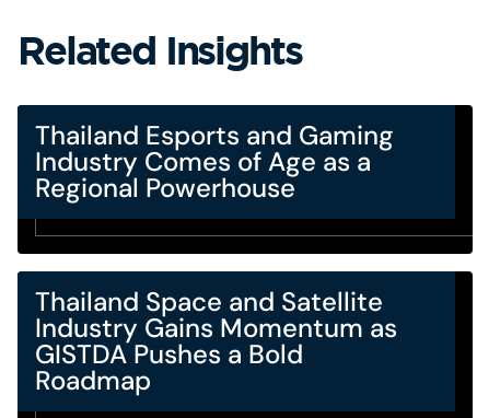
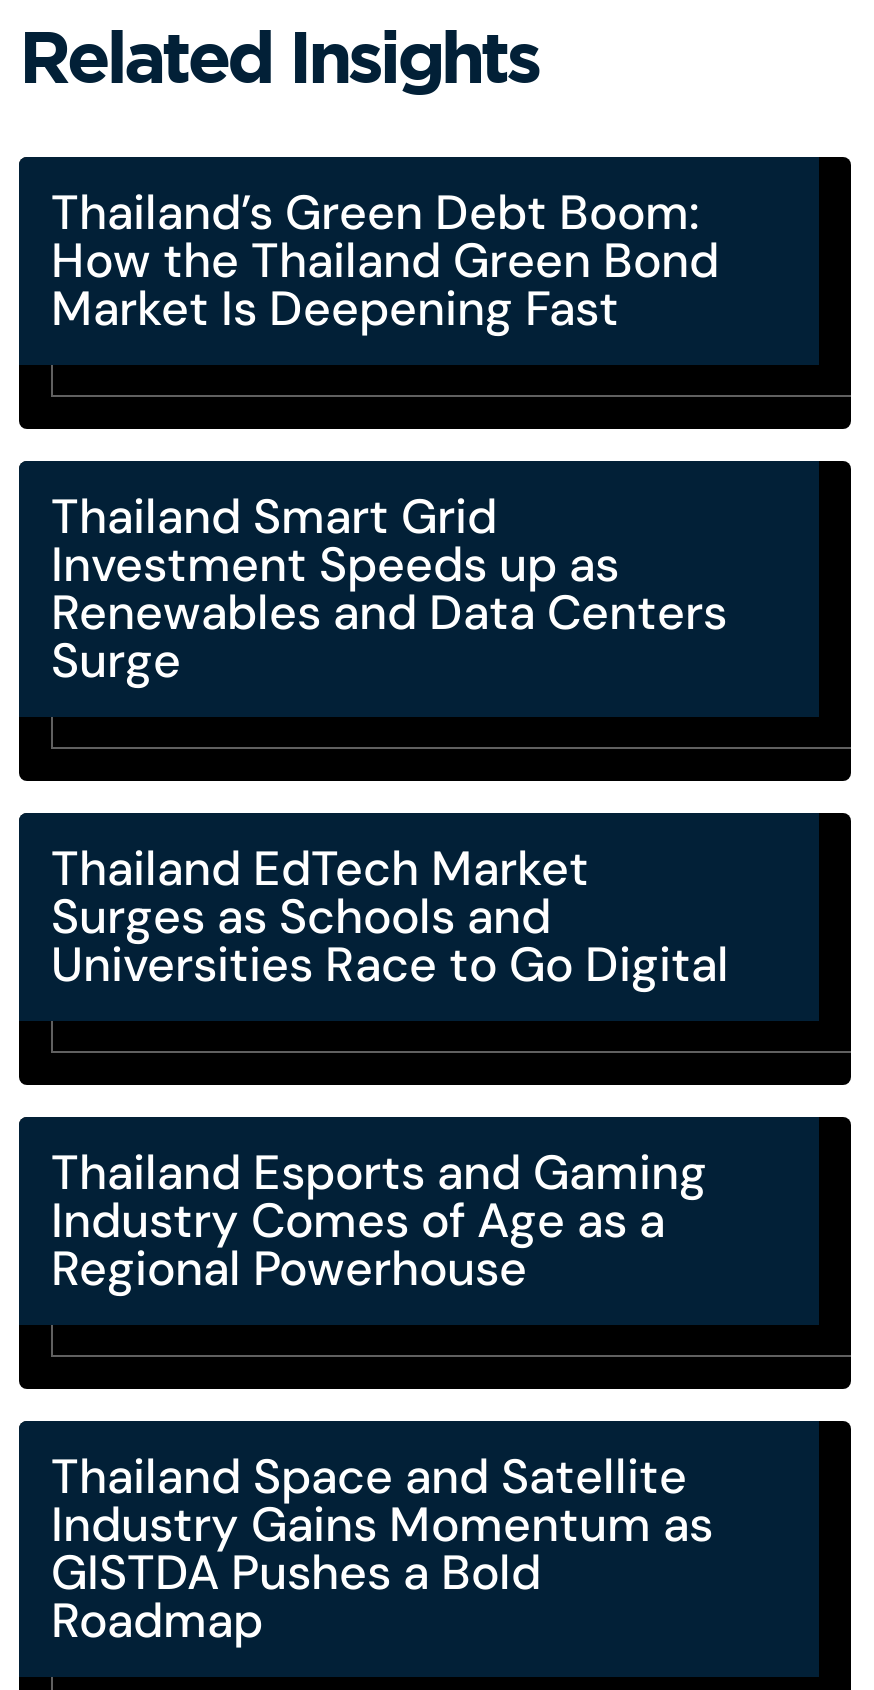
+ Thailand’s Green Debt Boom:
+ How the Thailand Green Bond
+ Market Is Deepening Fast
+ Thailand Smart Grid
+ Investment Speeds up as
+ Renewables and Data Centers
+ Surge
+ Thailand EdTech Market
+ Surges as Schools and
+ Universities Race to Go Digital
